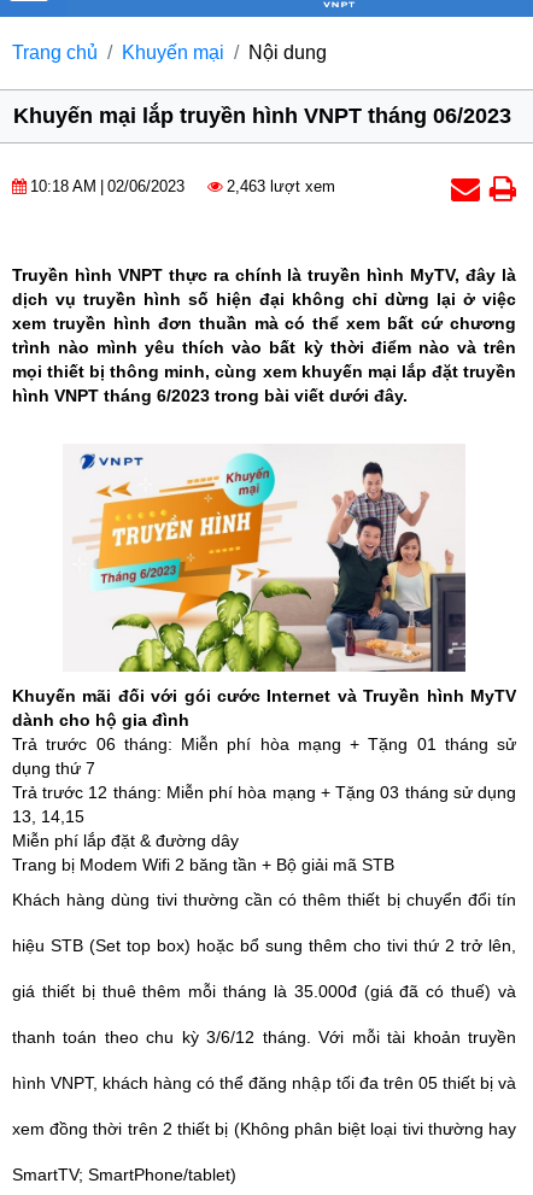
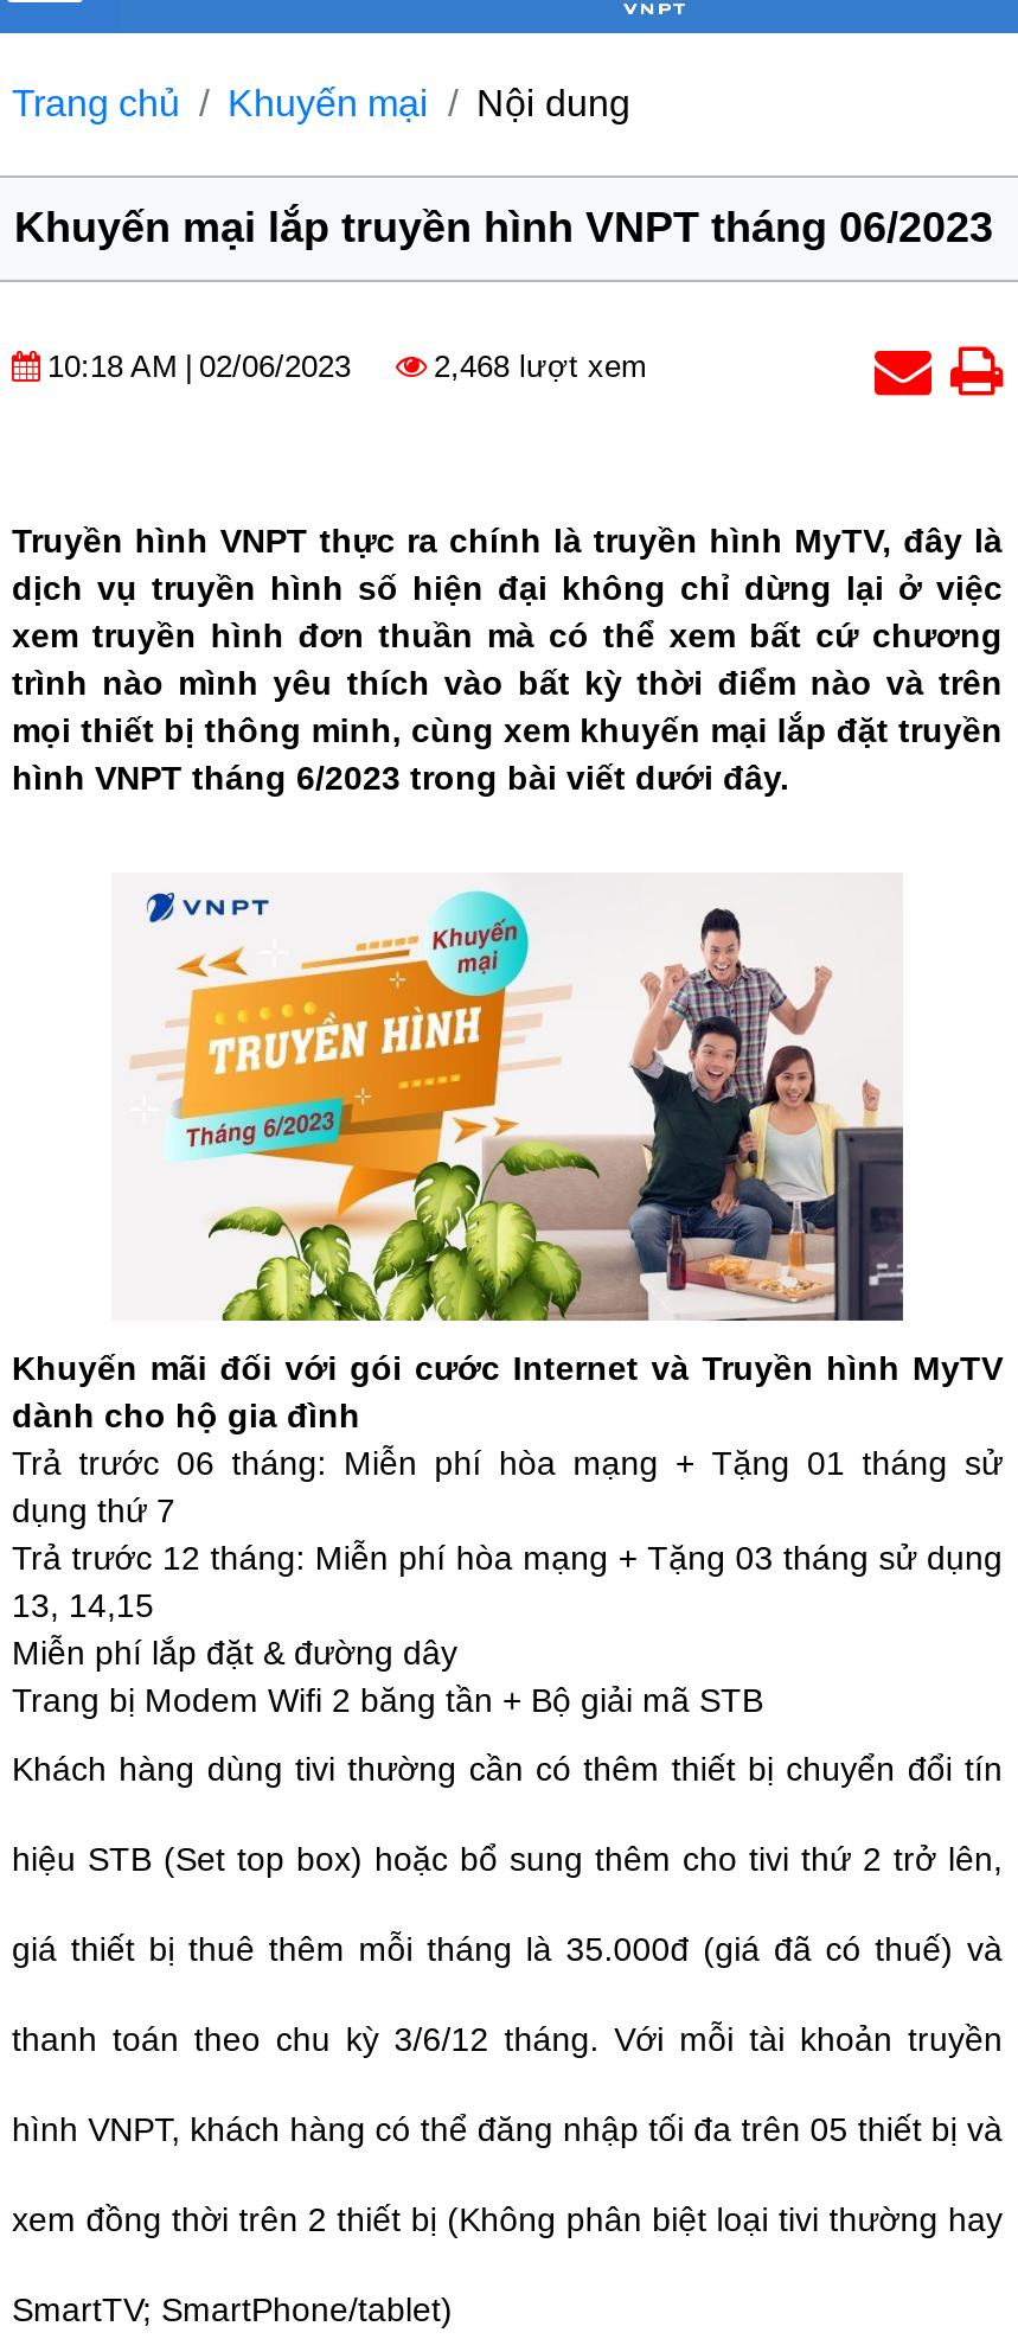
- 2,463 lượt xem
+ 2,468 lượt xem
